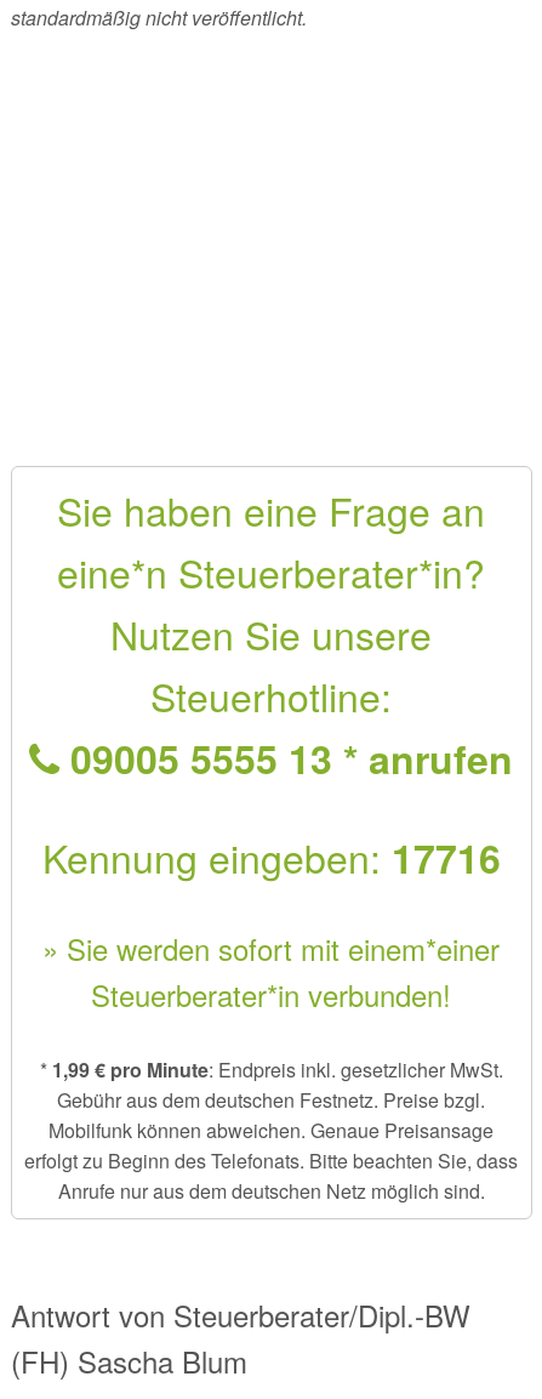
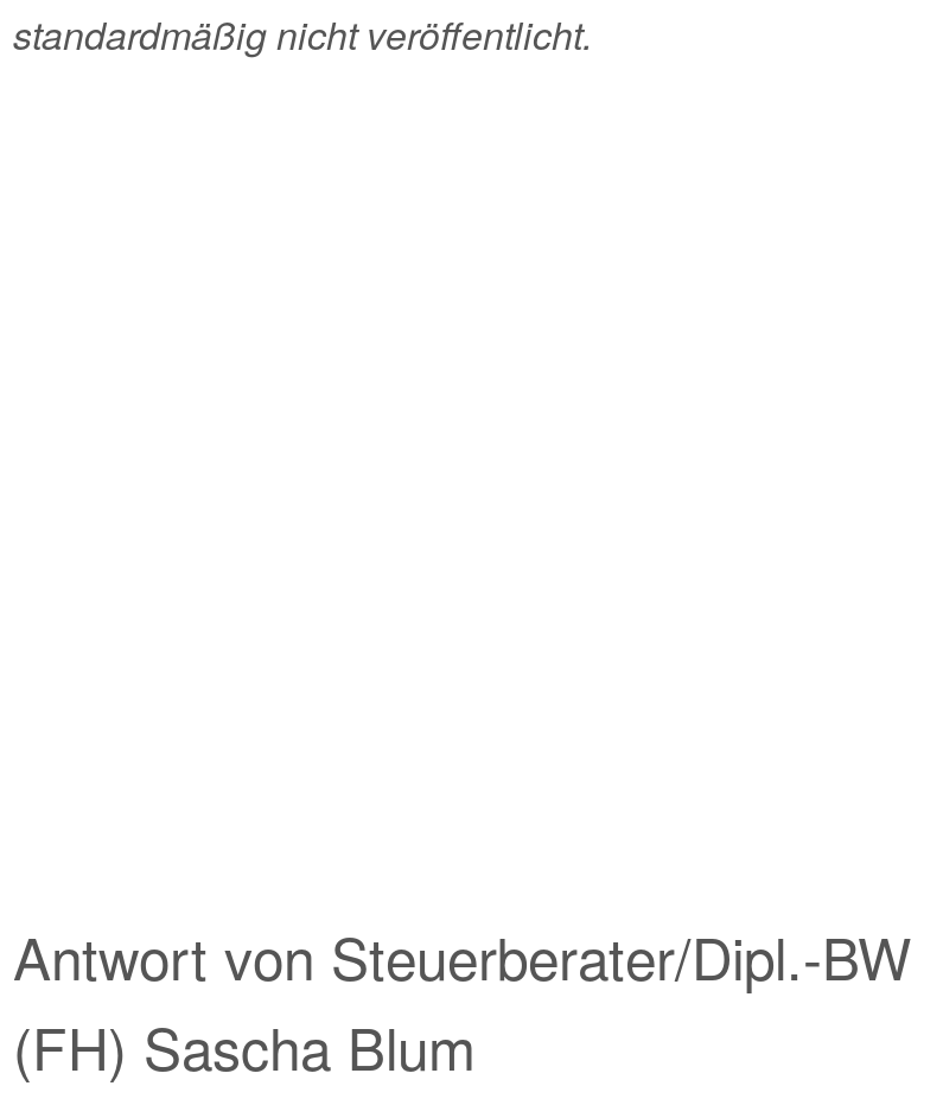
- Sie haben eine Frage an
- eine*n Steuerberater*in?
- Nutzen Sie unsere
- Steuerhotline:
- 09005 5555 13 * anrufen
- Kennung eingeben: 17716
- » Sie werden sofort mit einem*einer
- Steuerberater*in verbunden!
- * 1,99 € pro Minute: Endpreis inkl. gesetzlicher MwSt.
- Gebühr aus dem deutschen Festnetz. Preise bzgl.
- Mobilfunk können abweichen. Genaue Preisansage
- erfolgt zu Beginn des Telefonats. Bitte beachten Sie, dass
- Anrufe nur aus dem deutschen Netz möglich sind.
